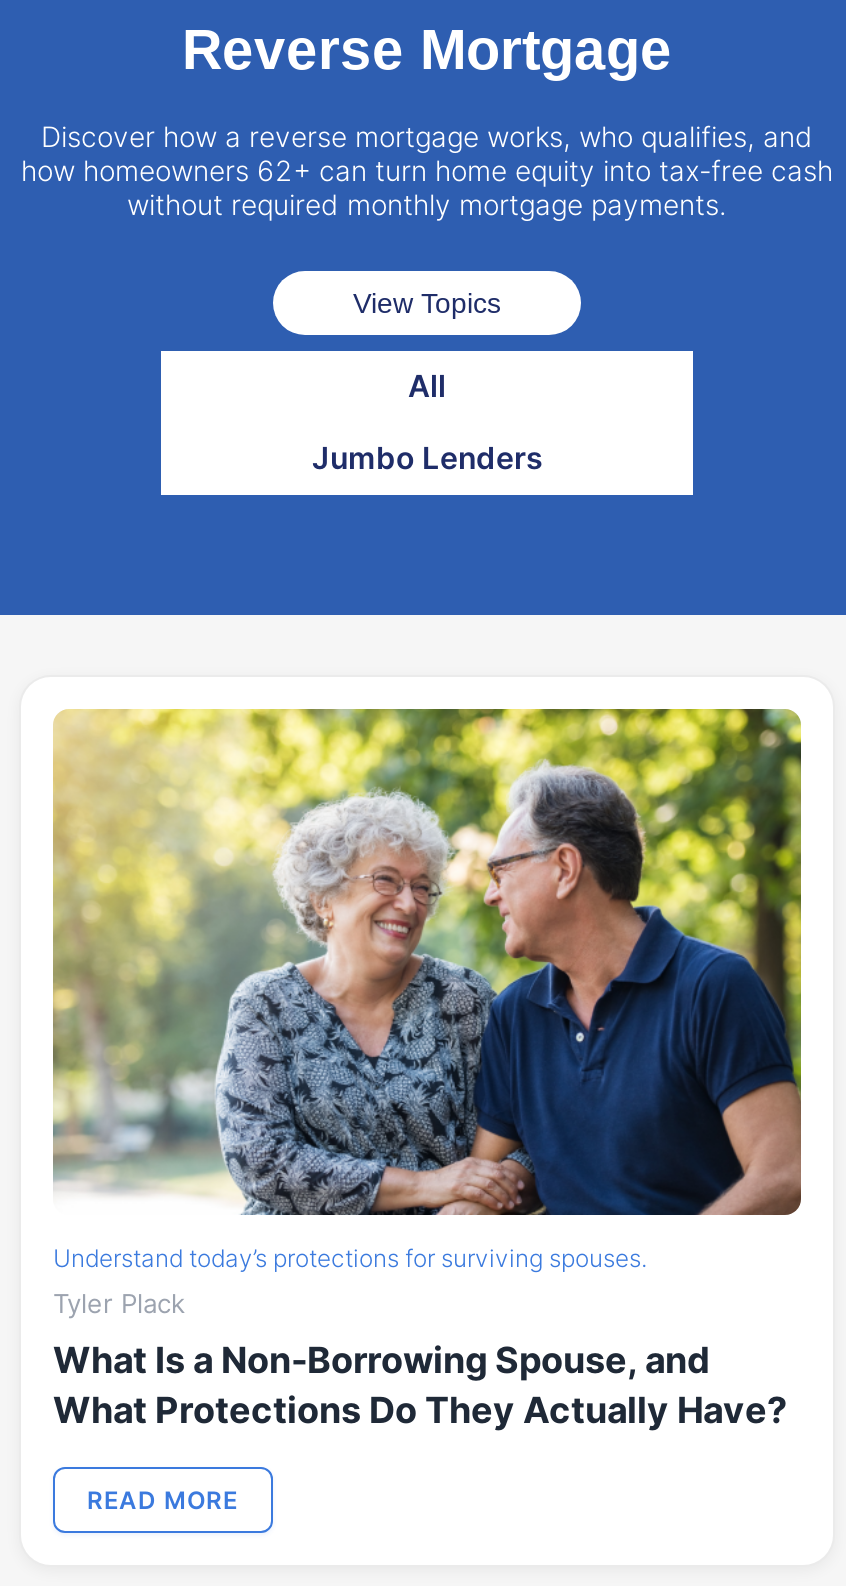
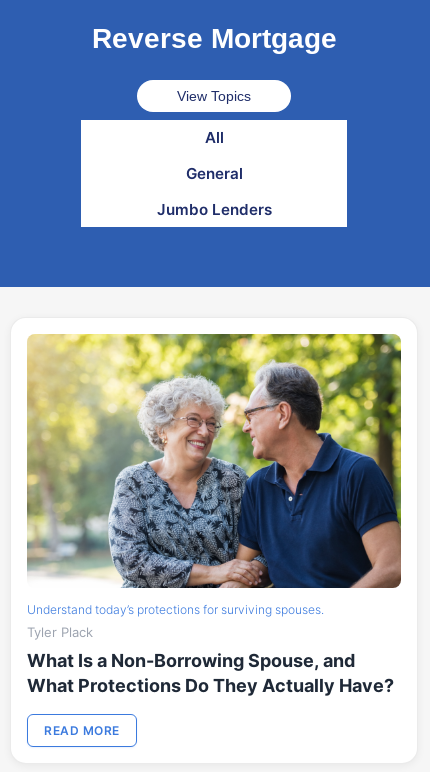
- Discover how a reverse mortgage works, who qualifies, and
- how homeowners 62+ can turn home equity into tax-free cash
- without required monthly mortgage payments.

moved up: View Topics | All

+ General
